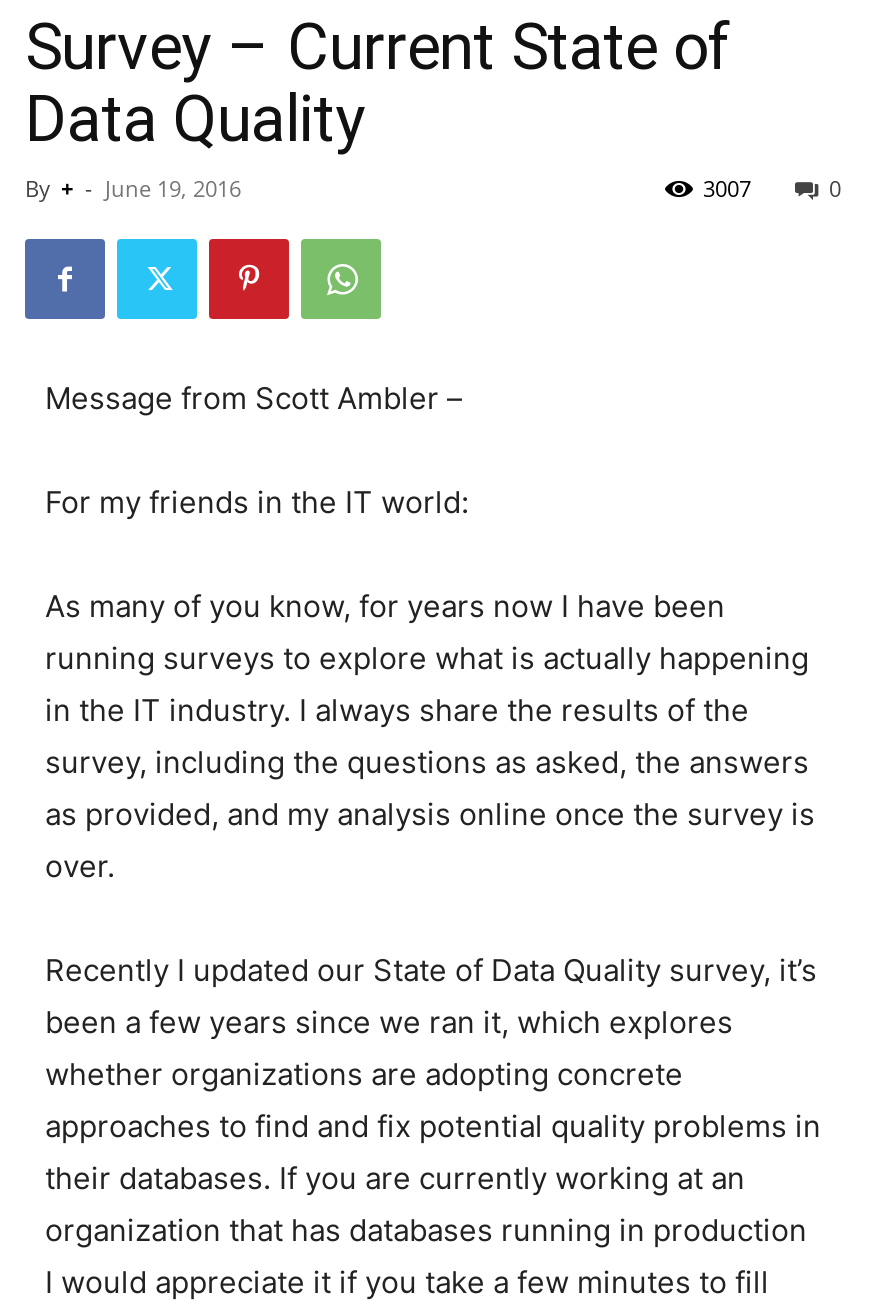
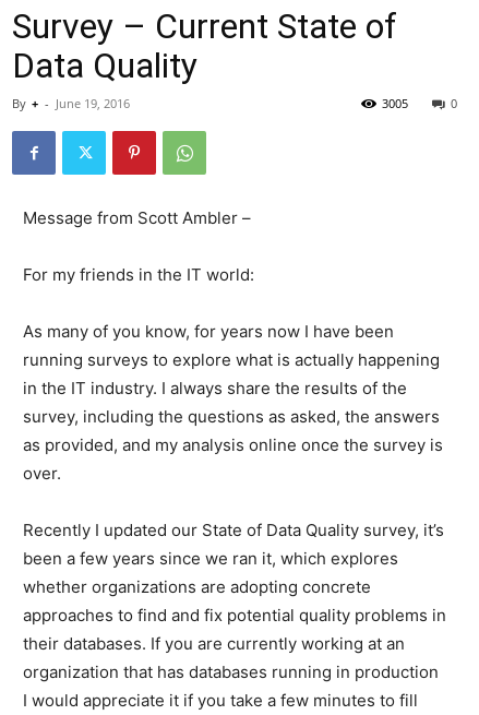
- 3007
+ 3005
